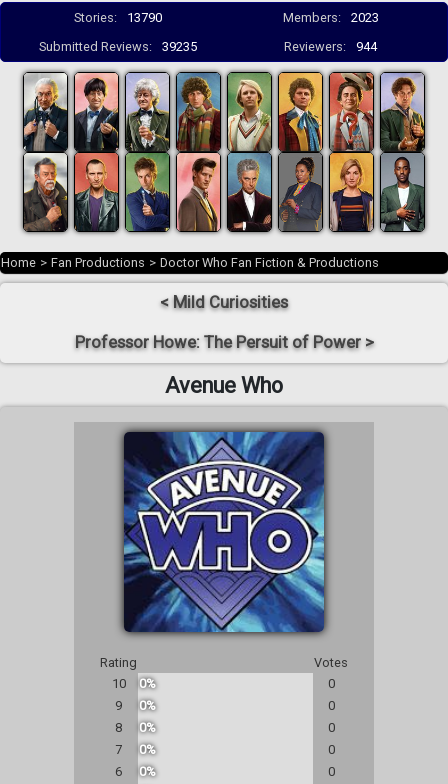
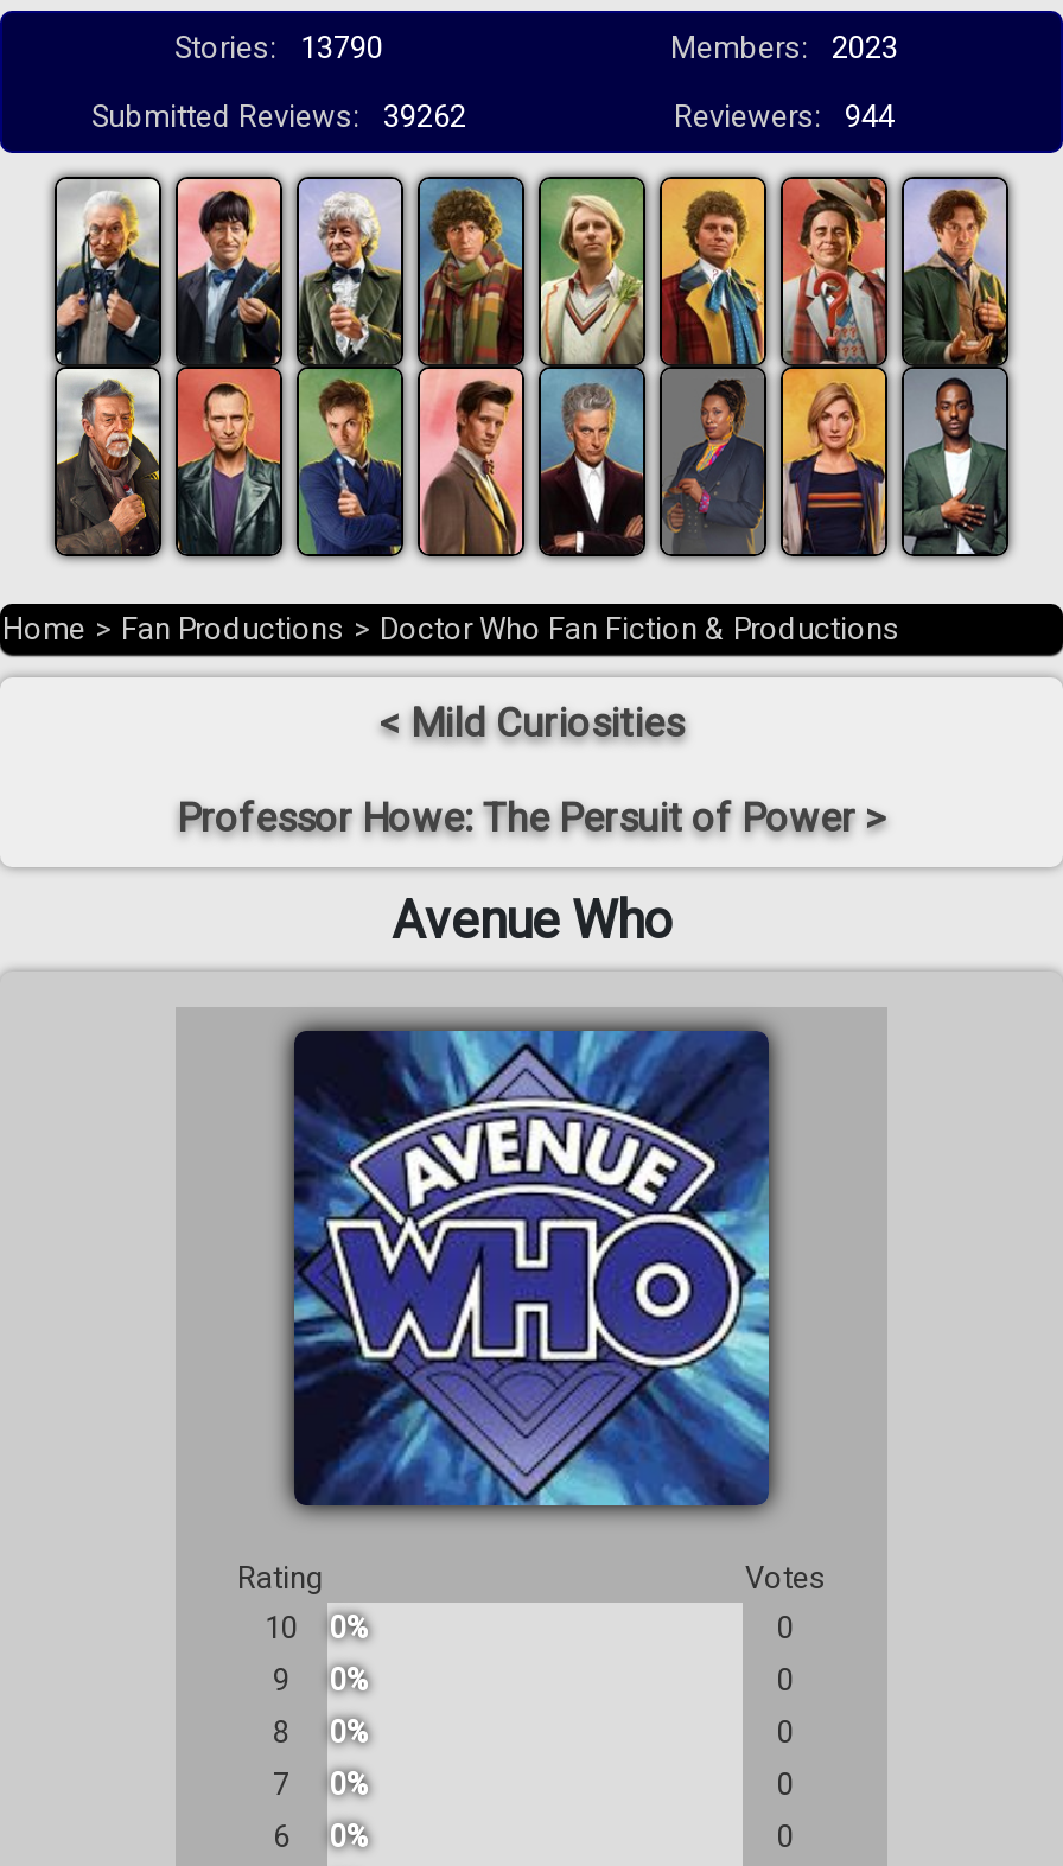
- Submitted Reviews: 39235
+ Submitted Reviews: 39262
